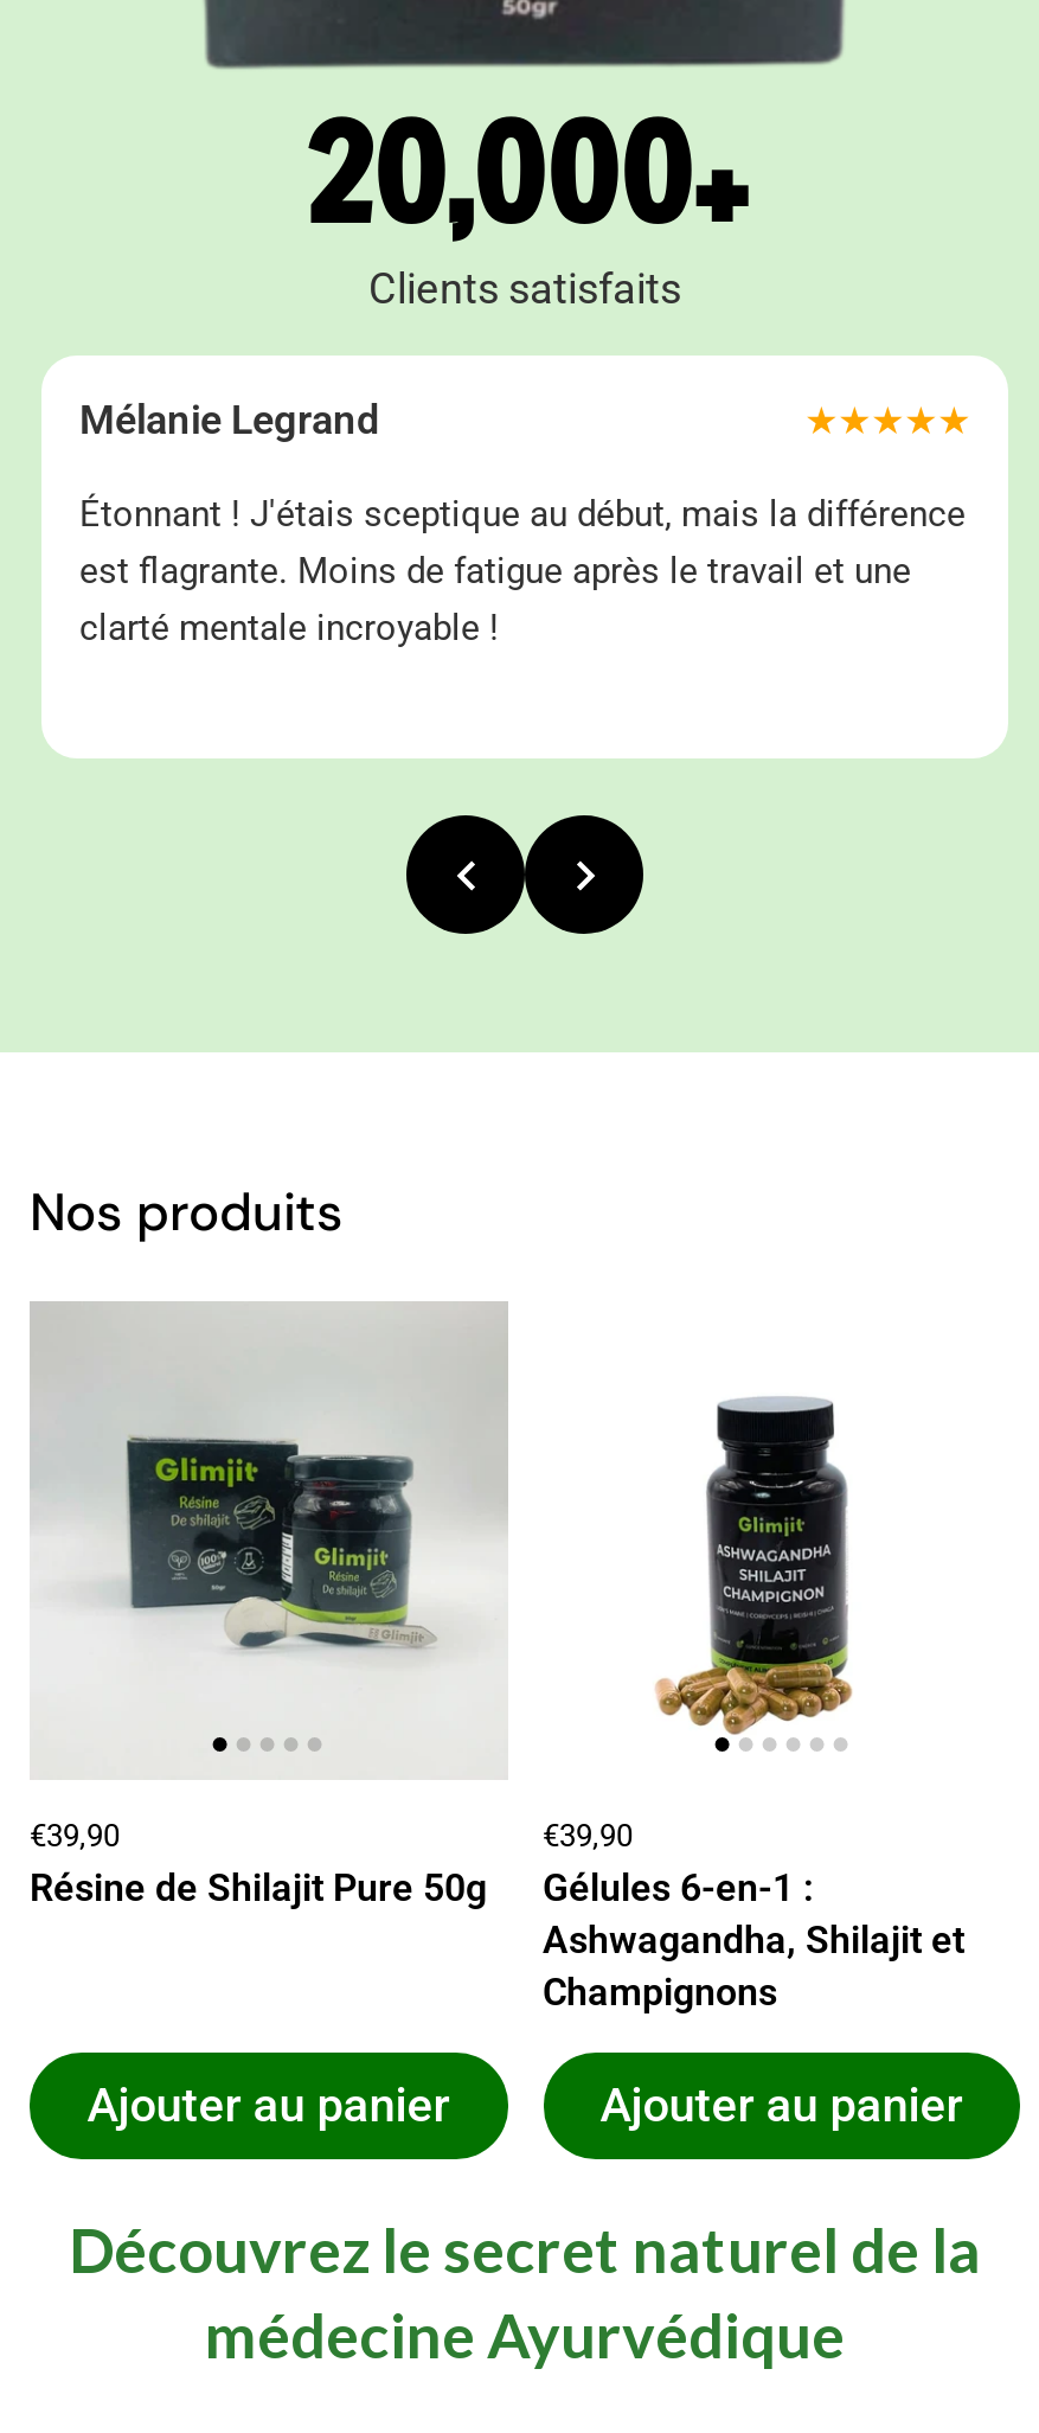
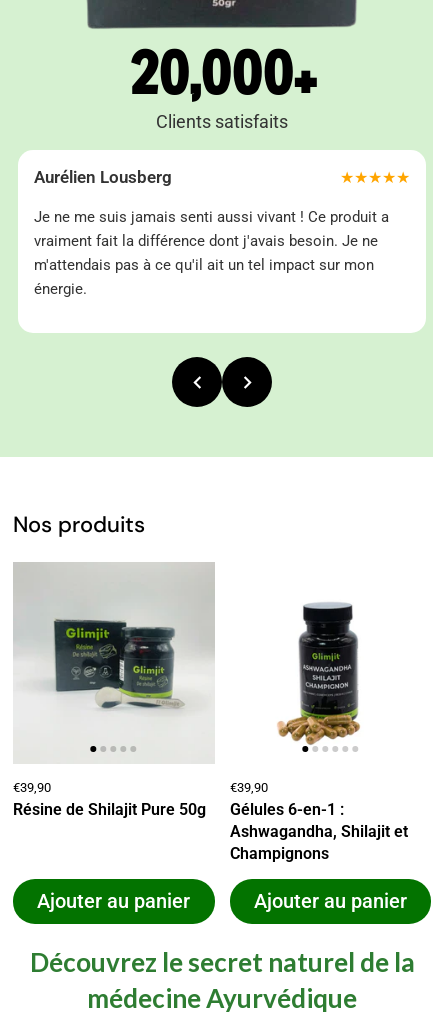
- Mélanie Legrand
+ Aurélien Lousberg

- Étonnant ! J'étais sceptique au début, mais la différence
- est flagrante. Moins de fatigue après le travail et une
- clarté mentale incroyable !
+ Je ne me suis jamais senti aussi vivant ! Ce produit a
+ vraiment fait la différence dont j'avais besoin. Je ne
+ m'attendais pas à ce qu'il ait un tel impact sur mon
+ énergie.
